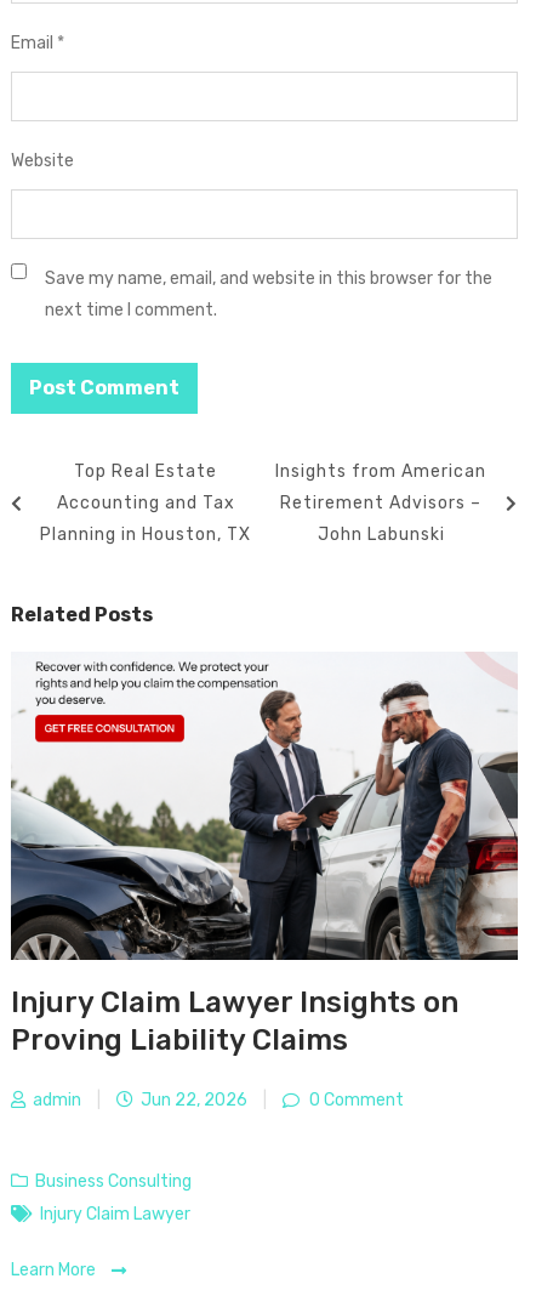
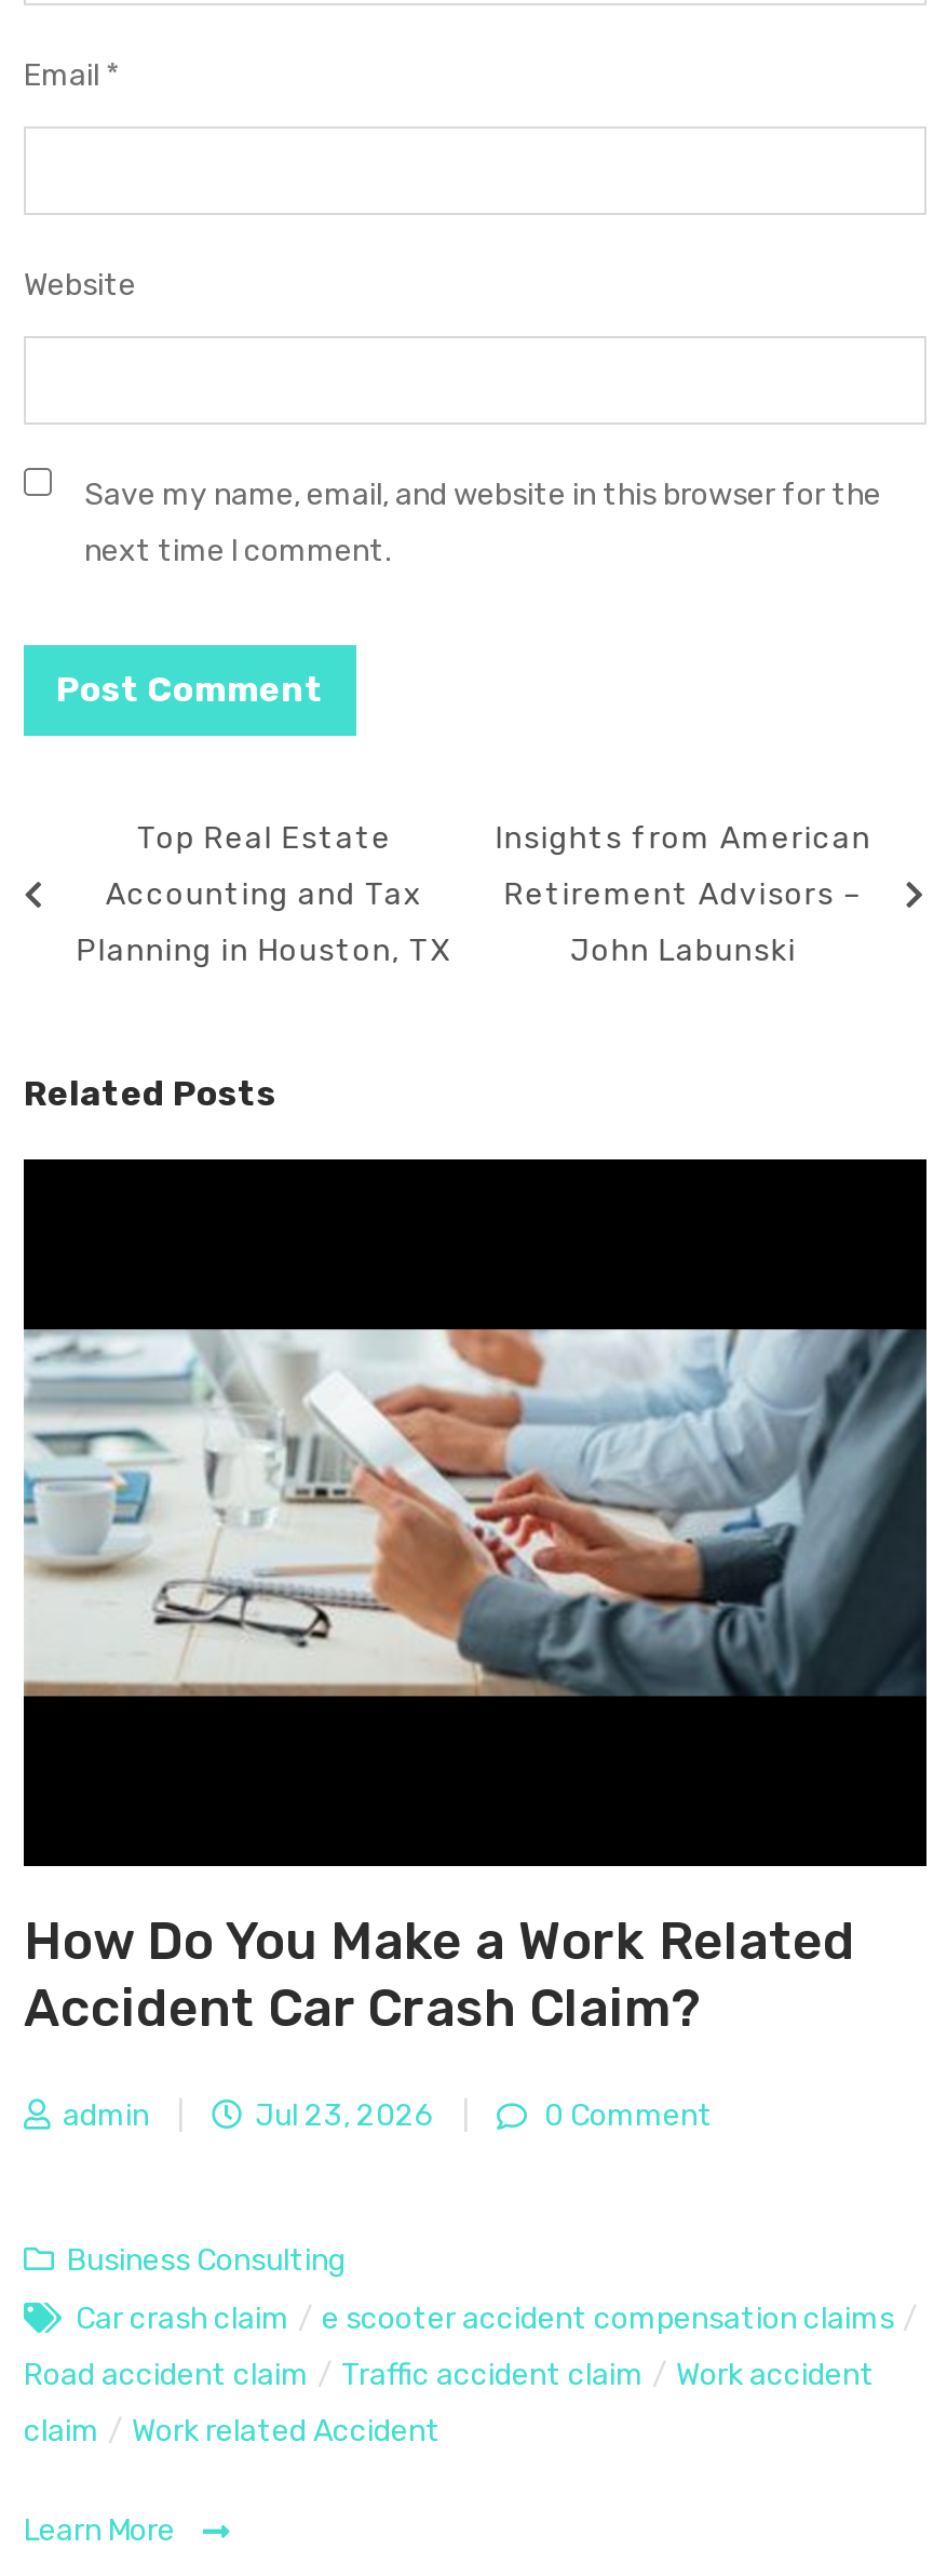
- [image]
- Injury Claim Lawyer Insights on
- Proving Liability Claims
+ [image]
+ How Do You Make a Work Related
+ Accident Car Crash Claim?

- Jun 22, 2026
+ Jul 23, 2026

- Injury Claim Lawyer
+ Car crash claim / e scooter accident compensation claims /
+ Road accident claim / Traffic accident claim / Work accident
+ claim / Work related Accident
